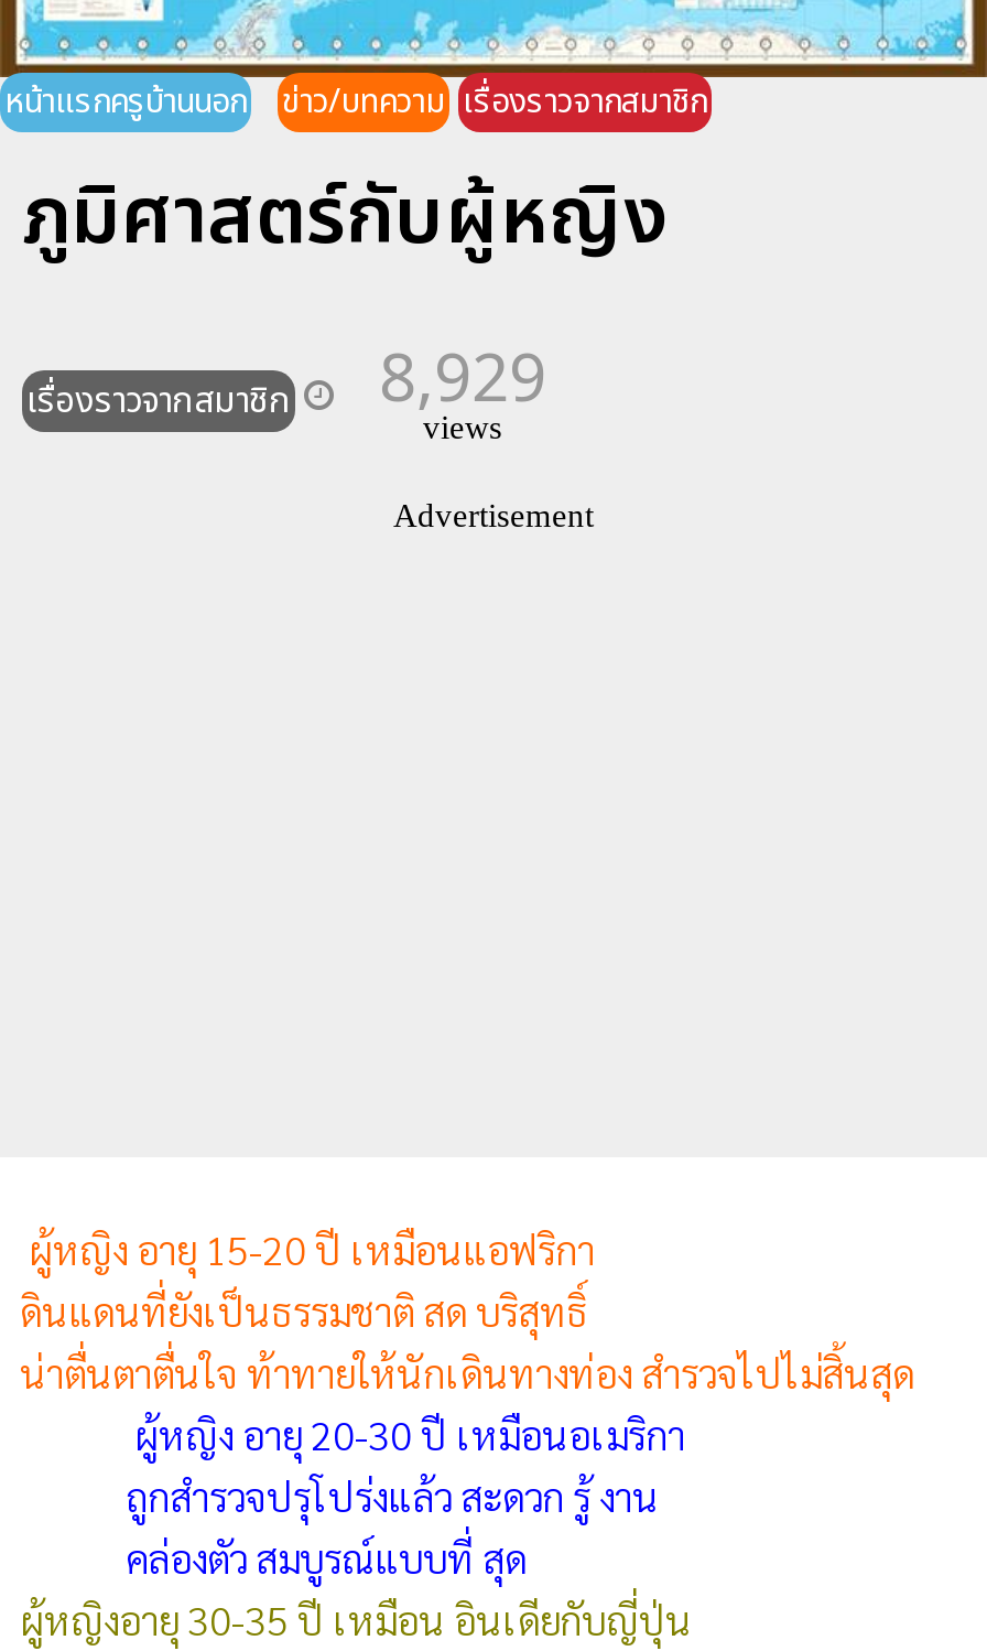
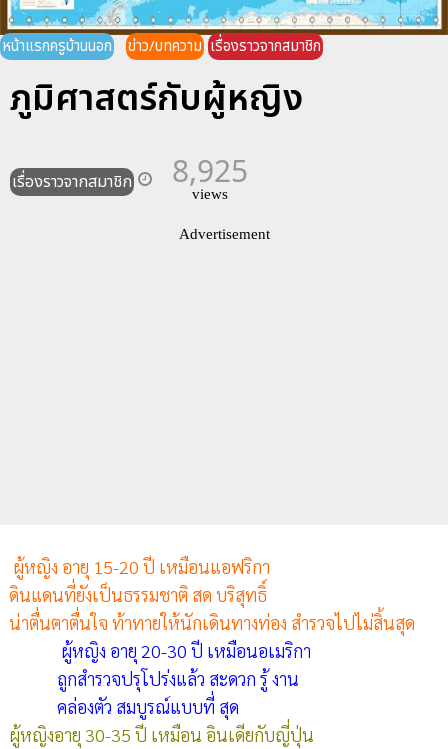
- เรื่องราวจากสมาชิก 8,929
+ เรื่องราวจากสมาชิก 8,925
